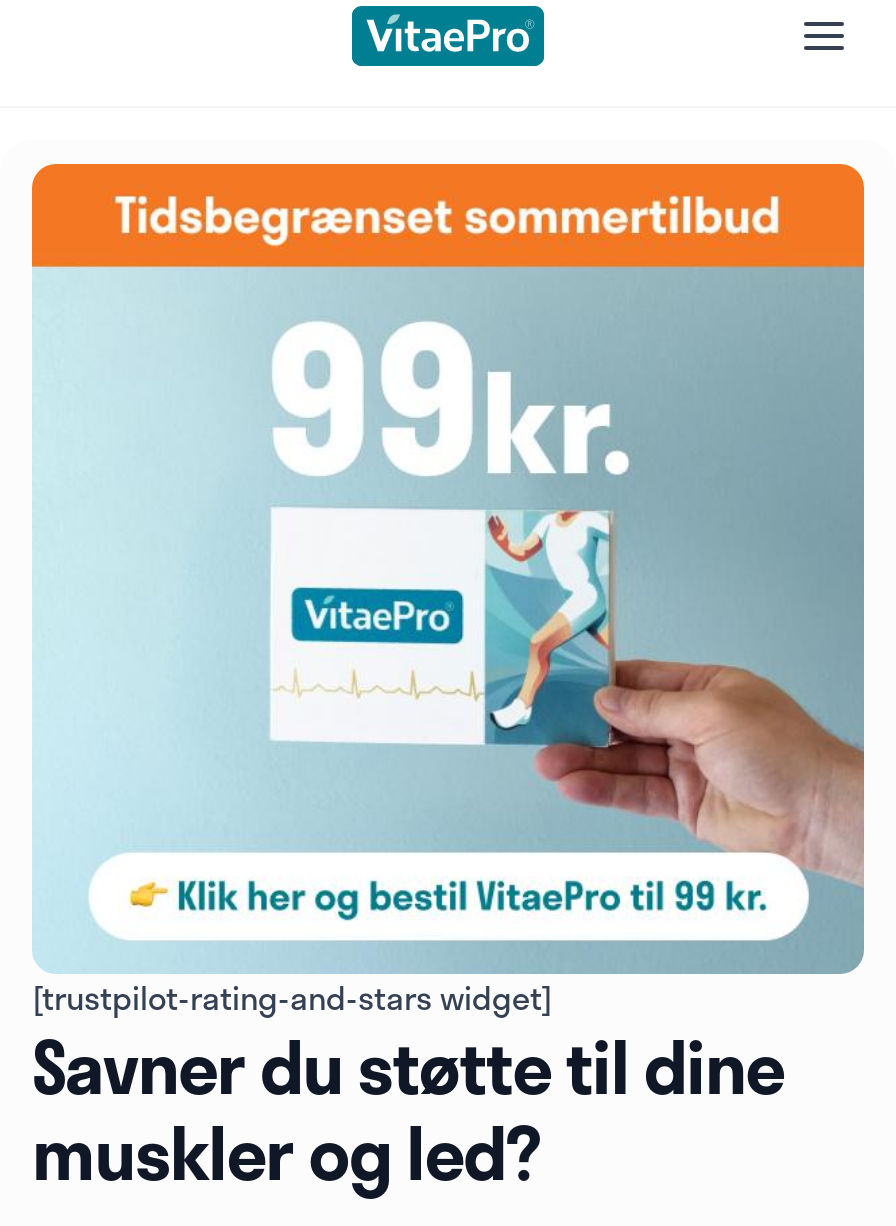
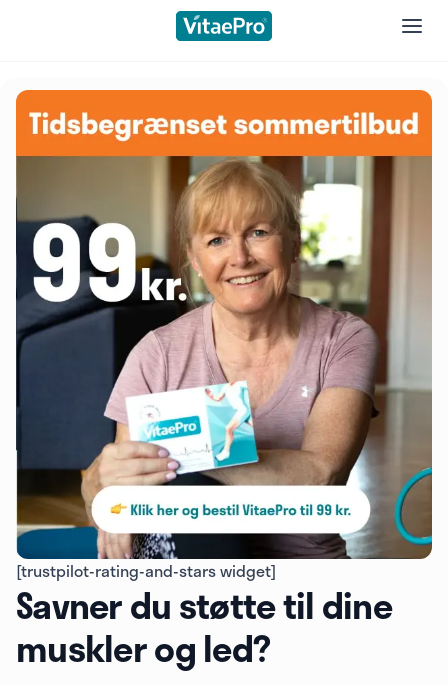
- [image]
+ [image]
